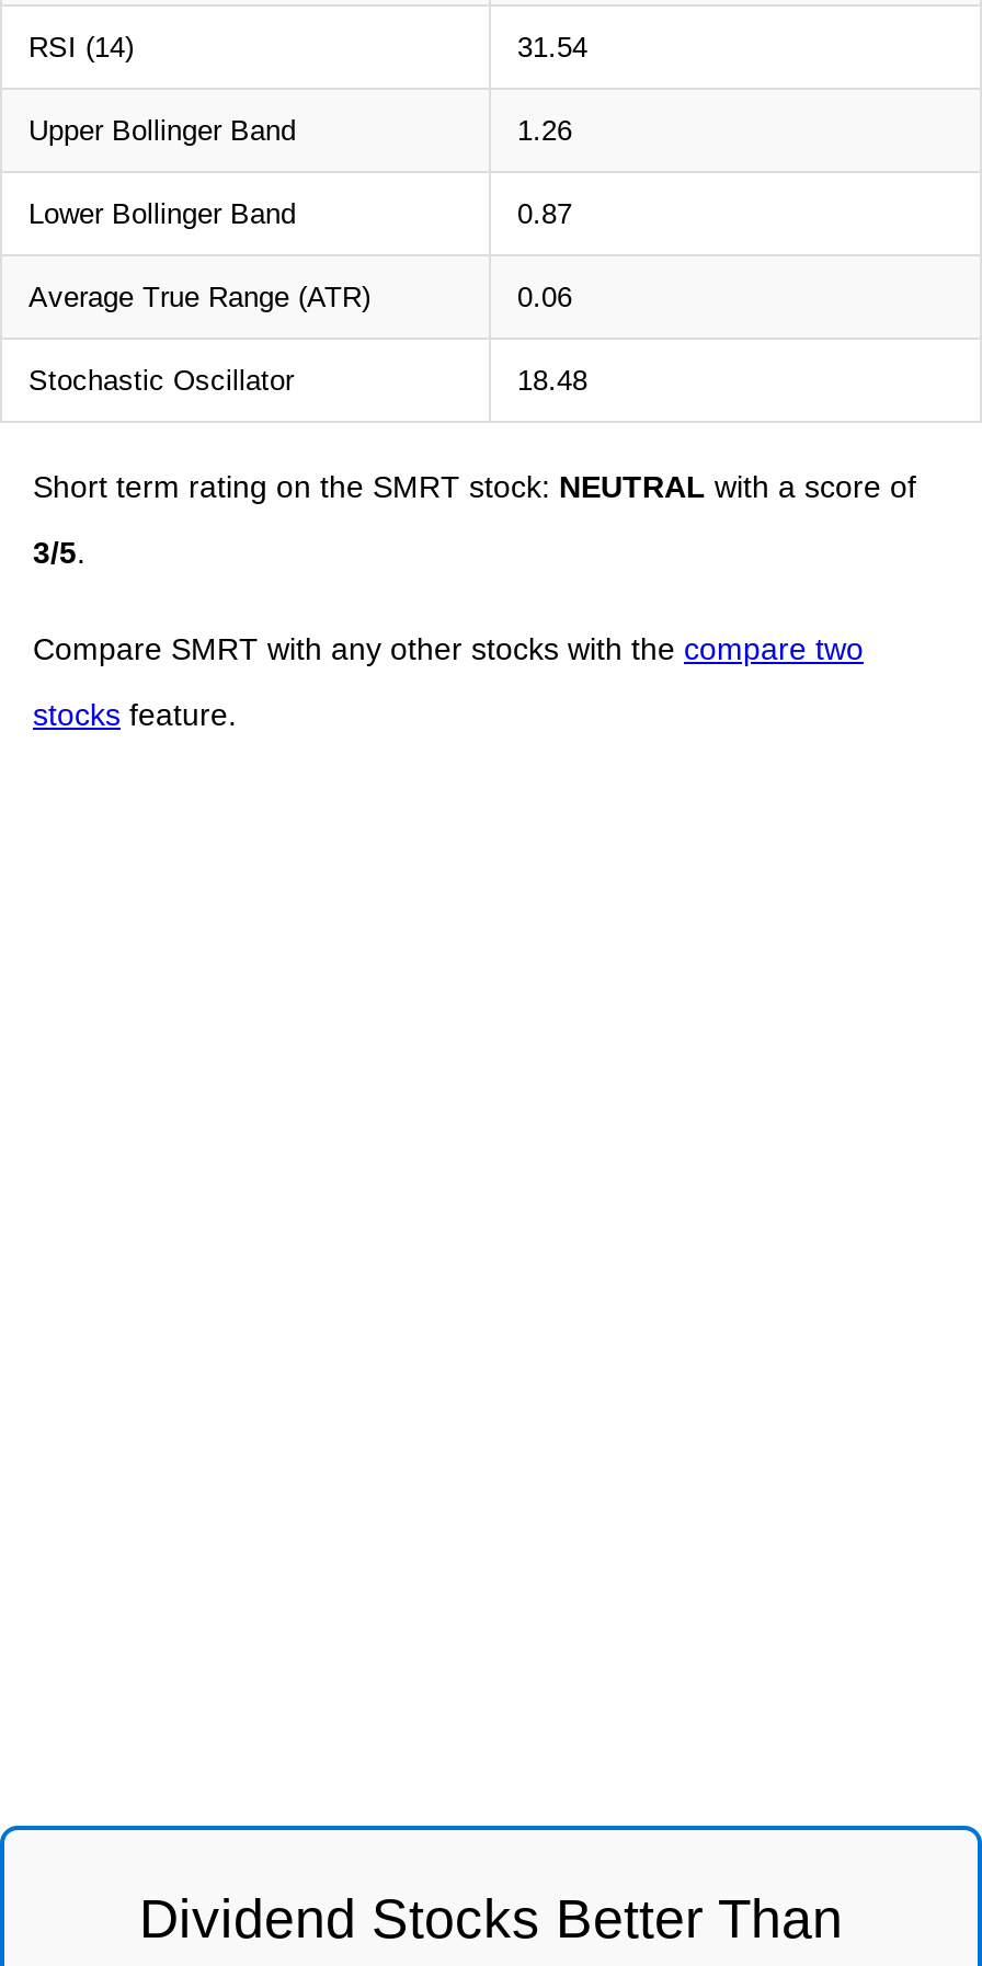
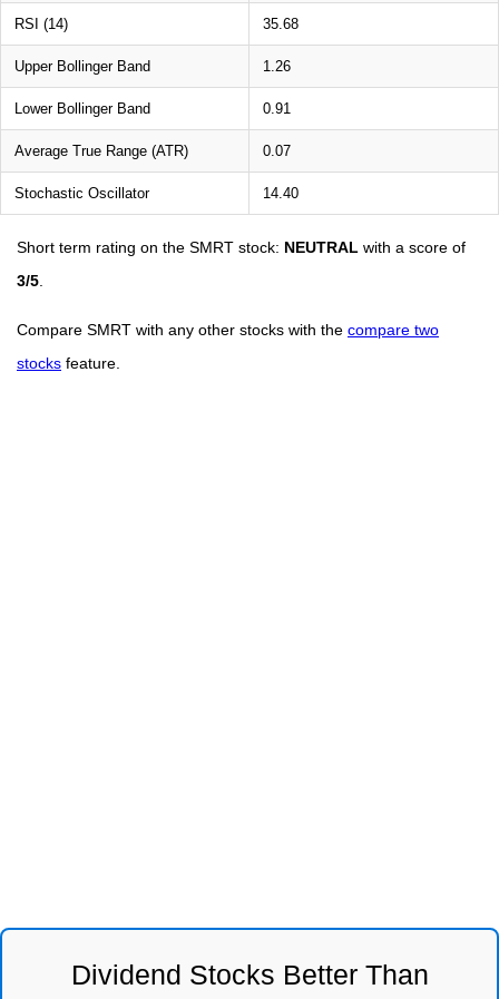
- 31.54
+ 35.68

- 0.87
+ 0.91

- 0.06
+ 0.07

- 18.48
+ 14.40
